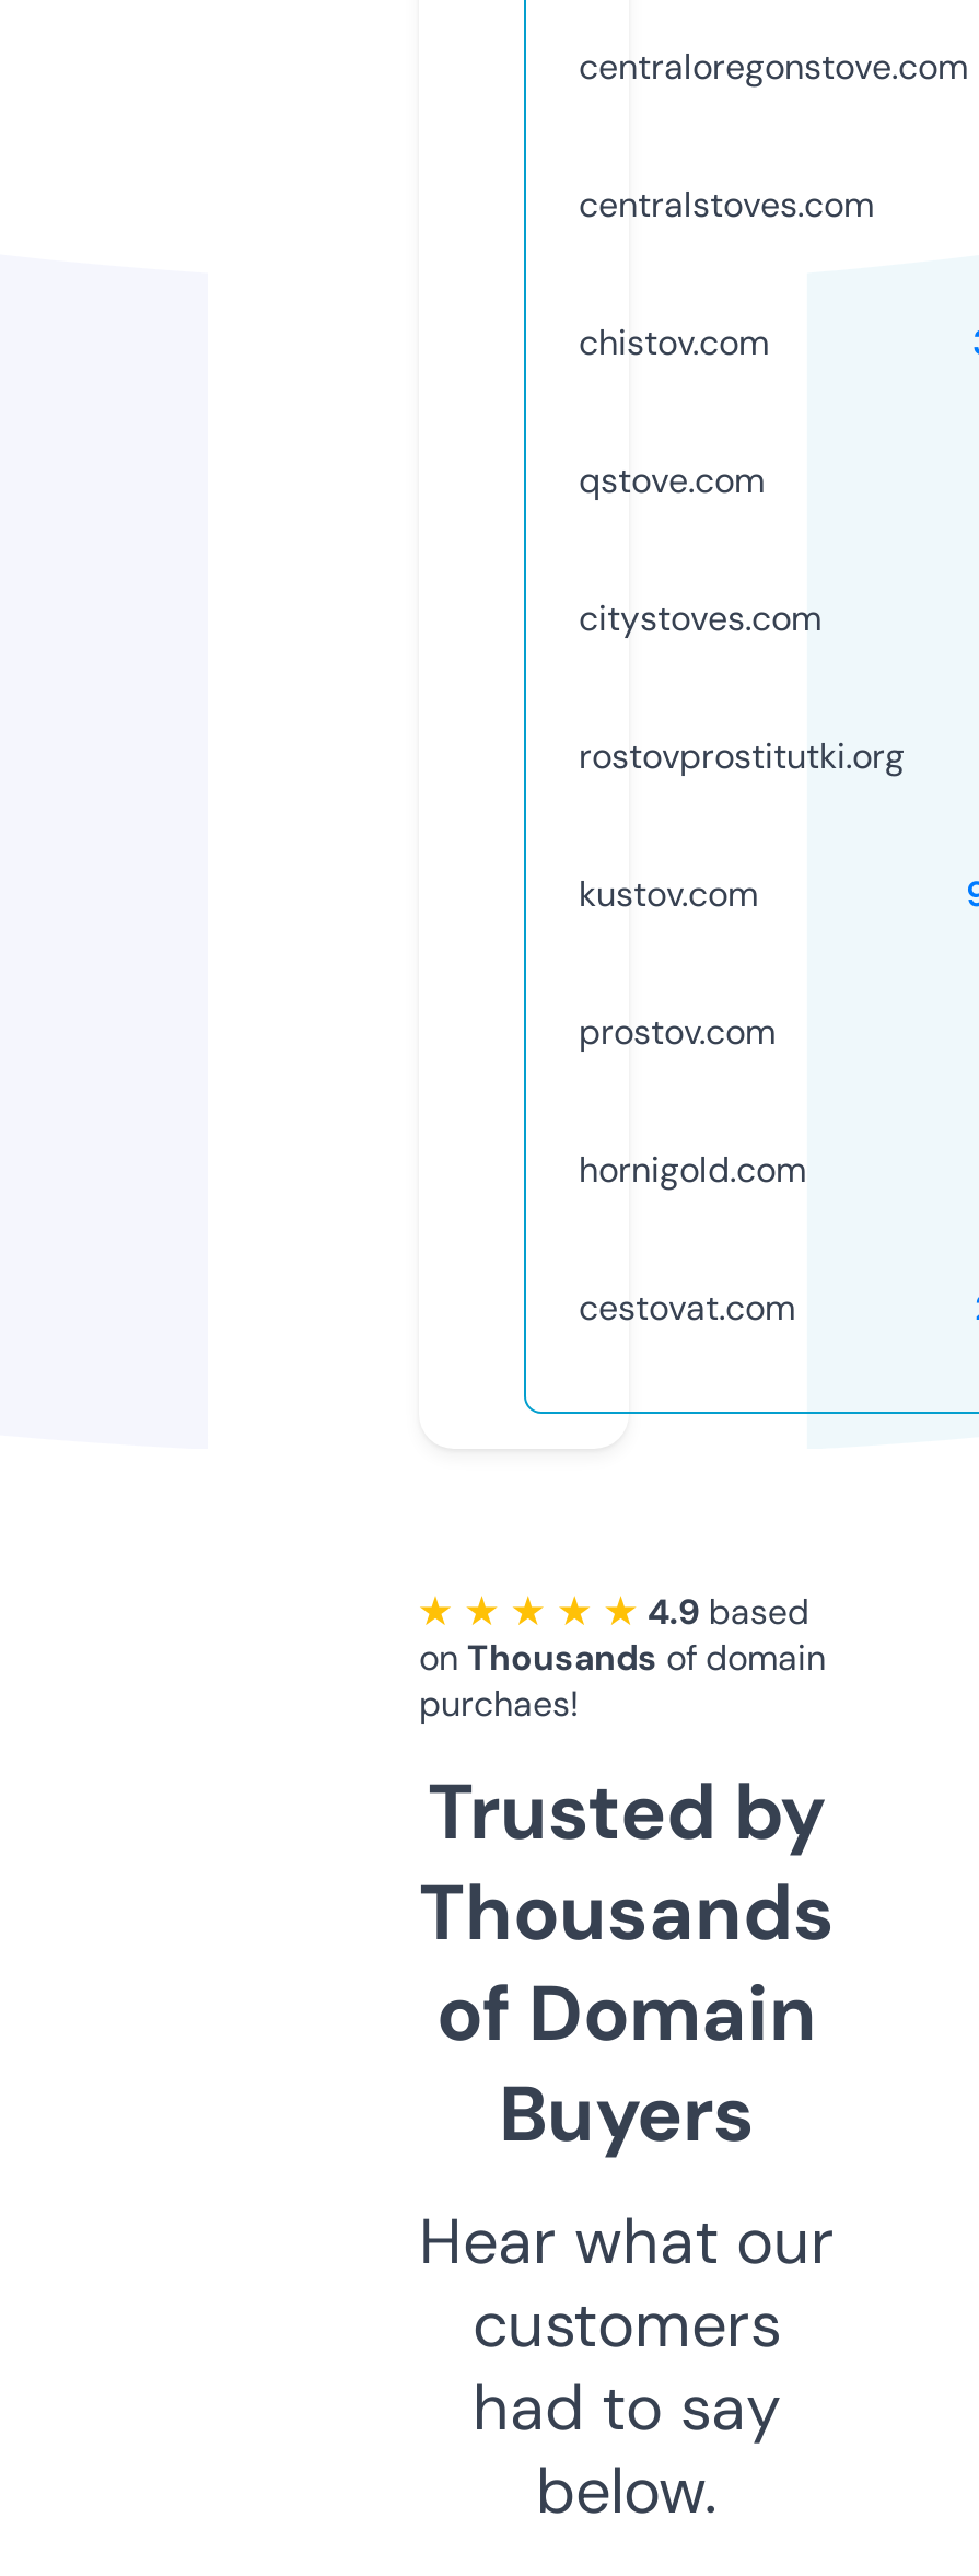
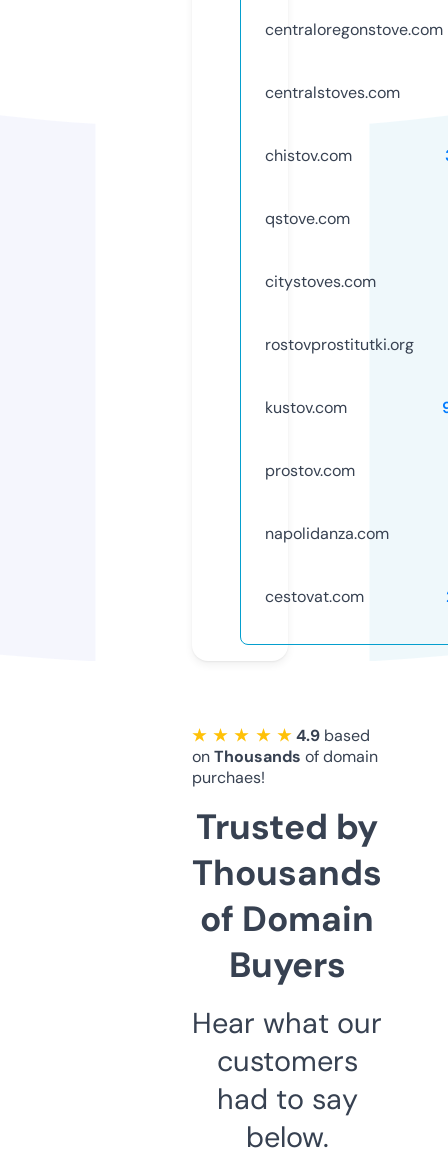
- hornigold.com
+ napolidanza.com
